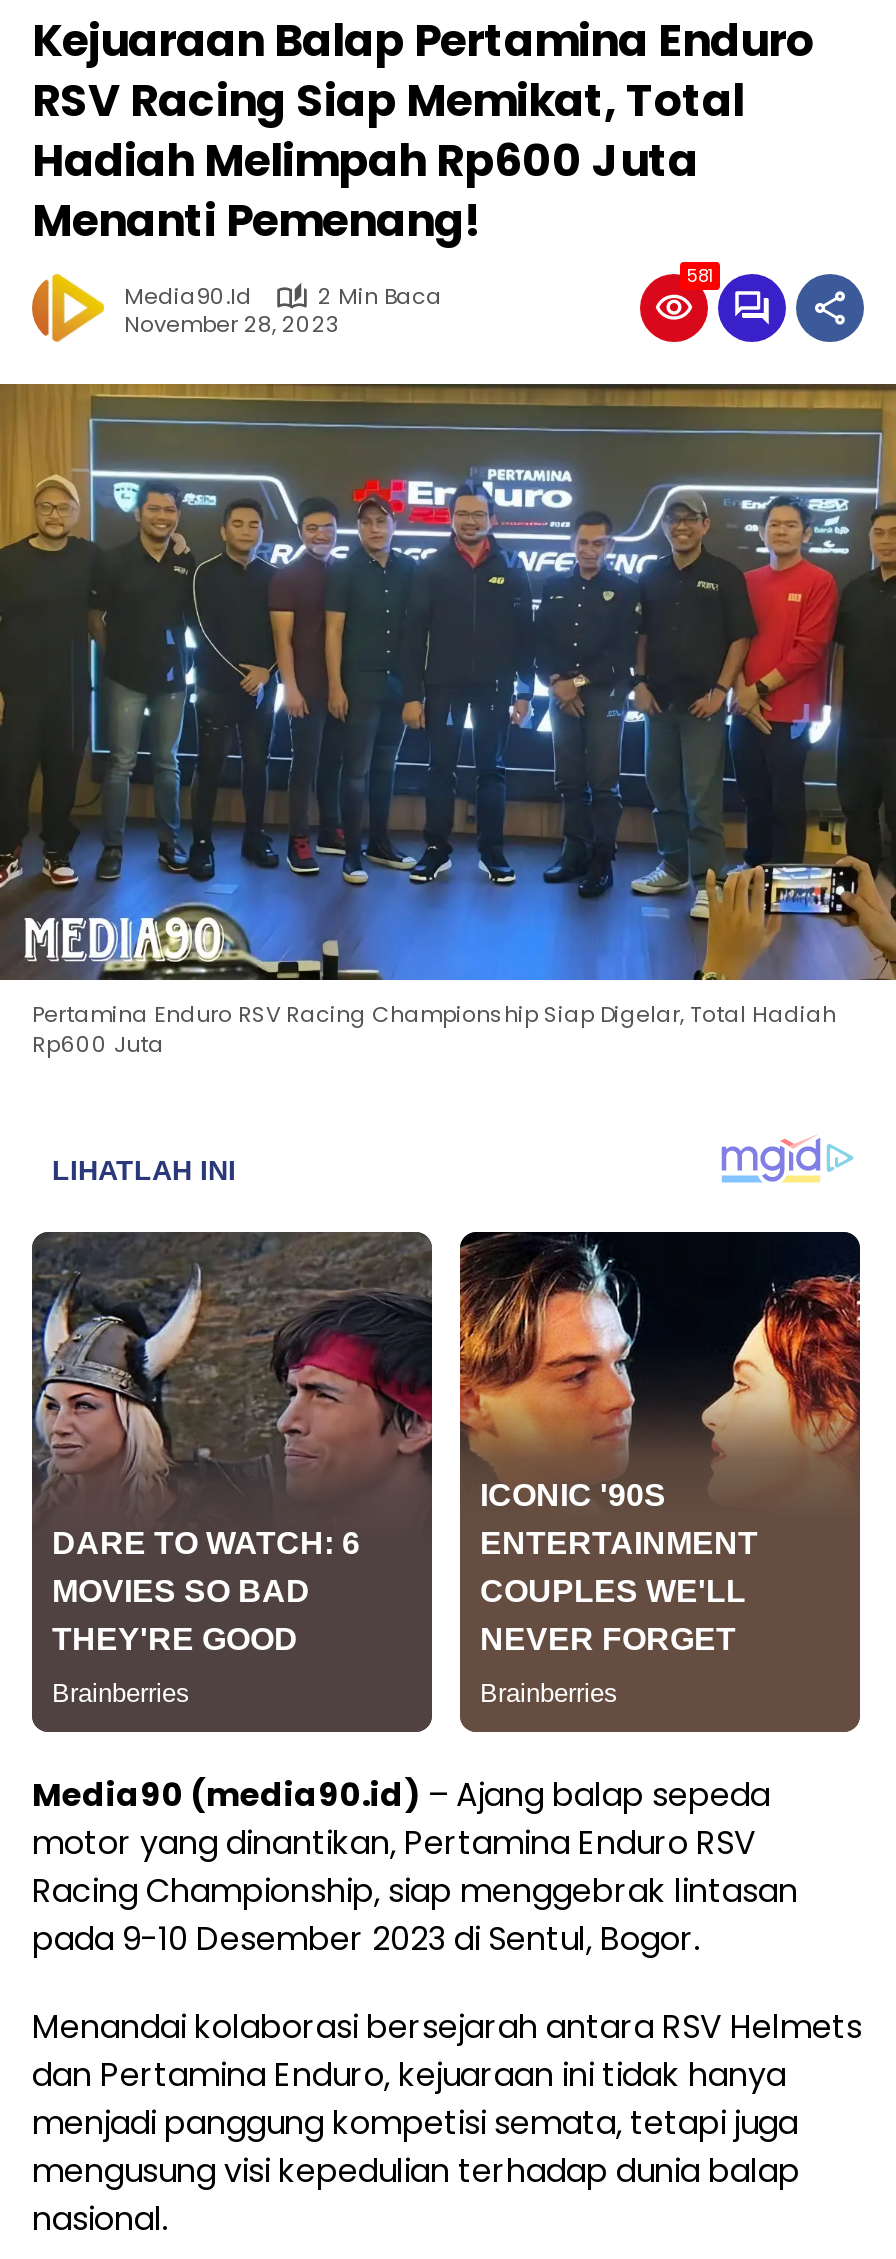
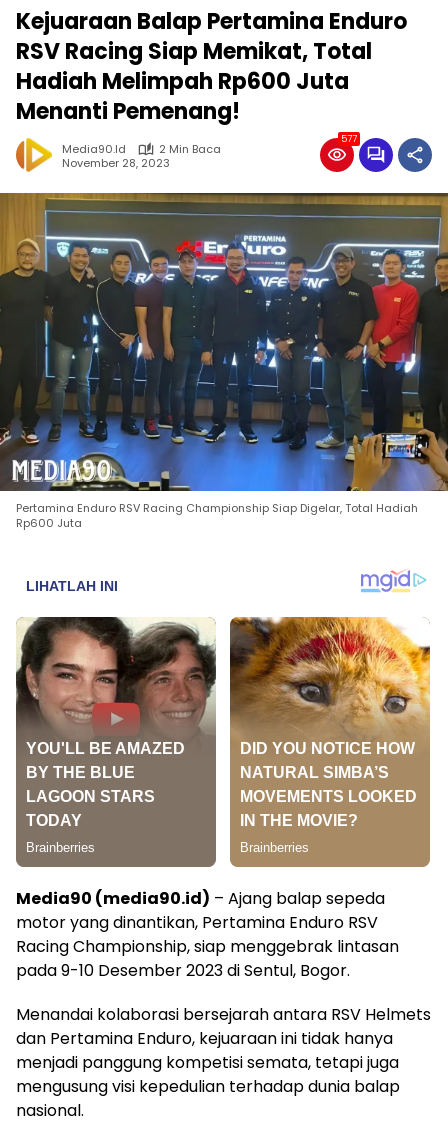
- 581
+ 577

- [image]
+ [image]

- [image]
+ [image]
